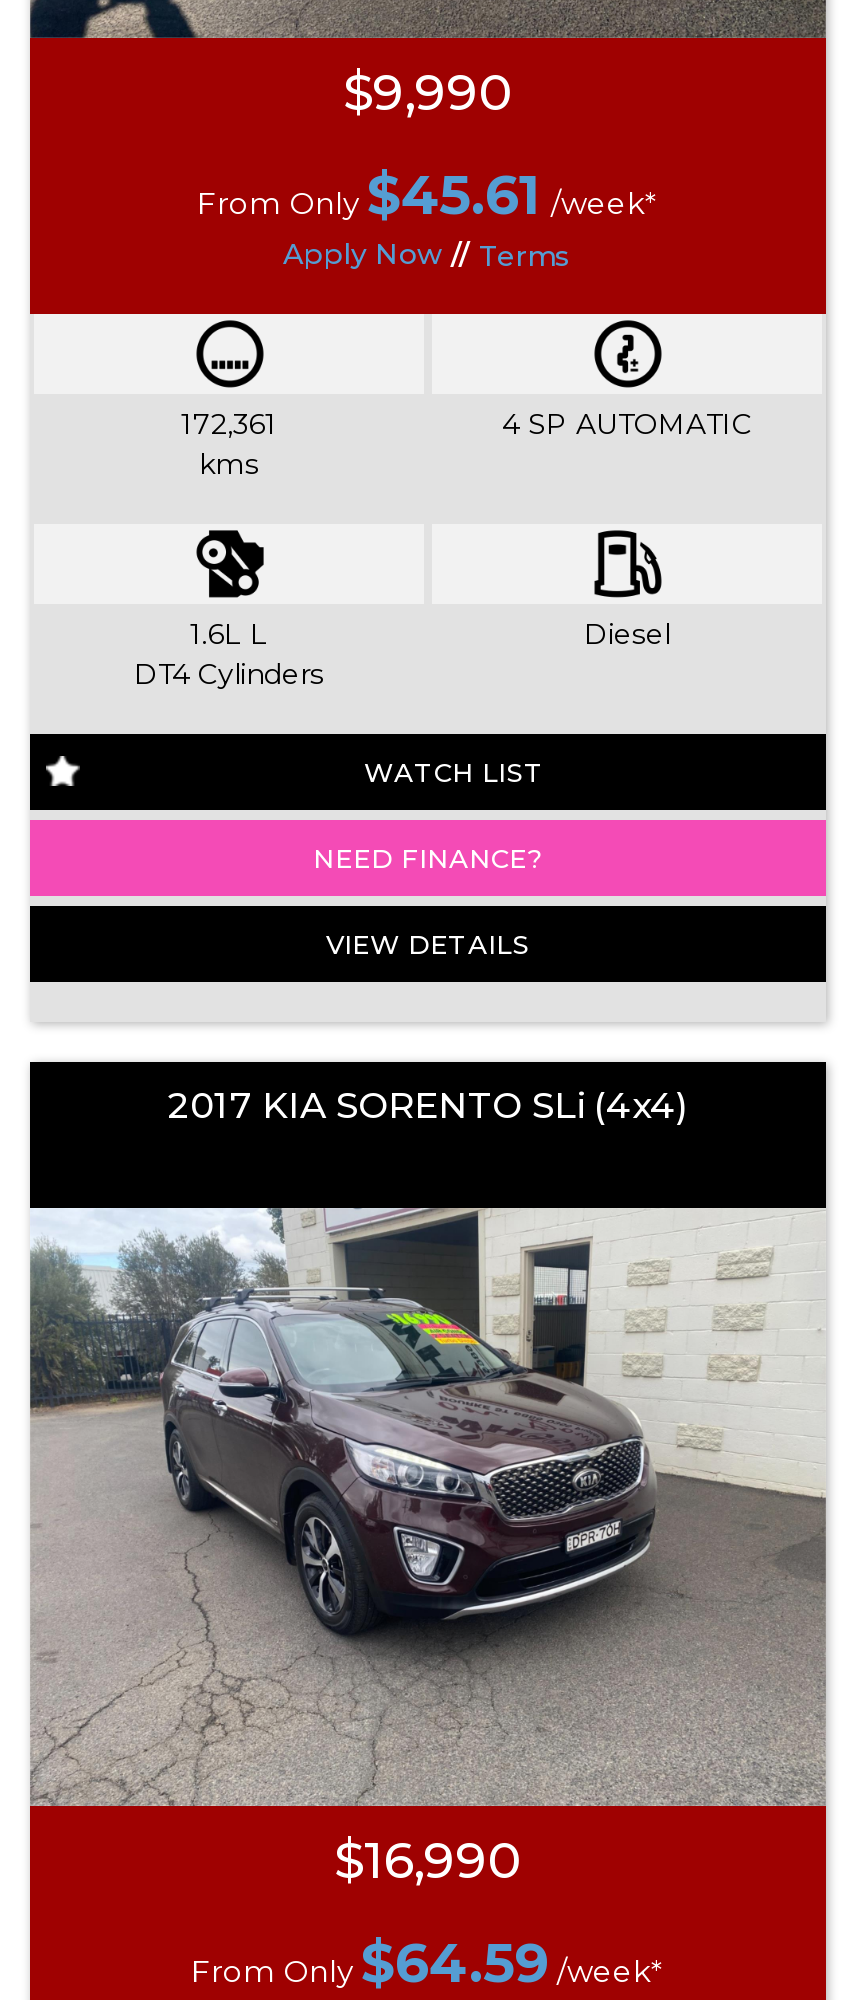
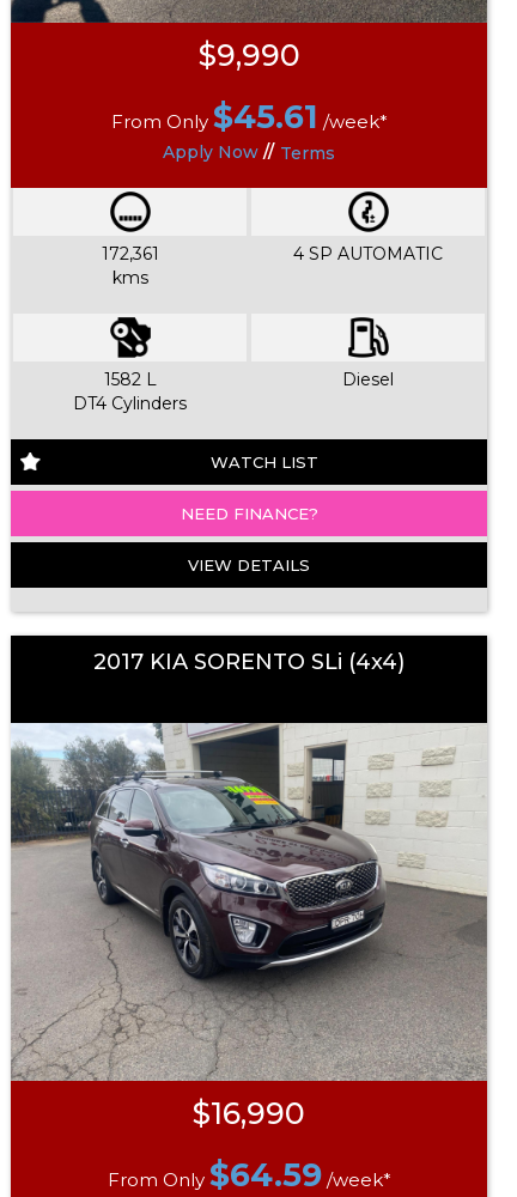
- 1.6L L
+ 1582 L
